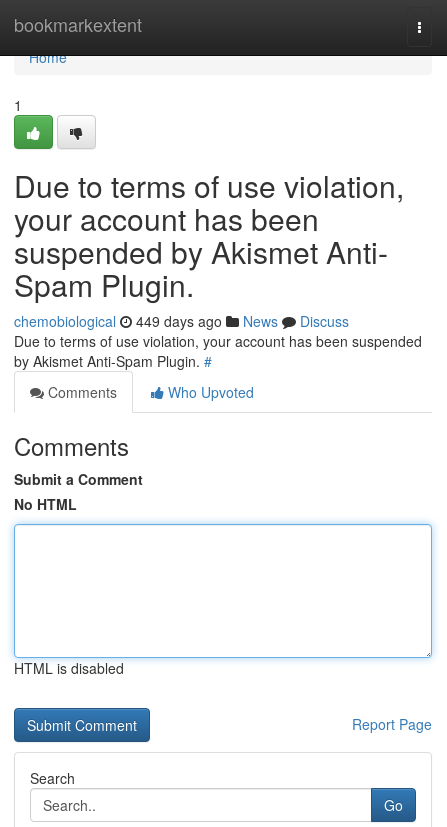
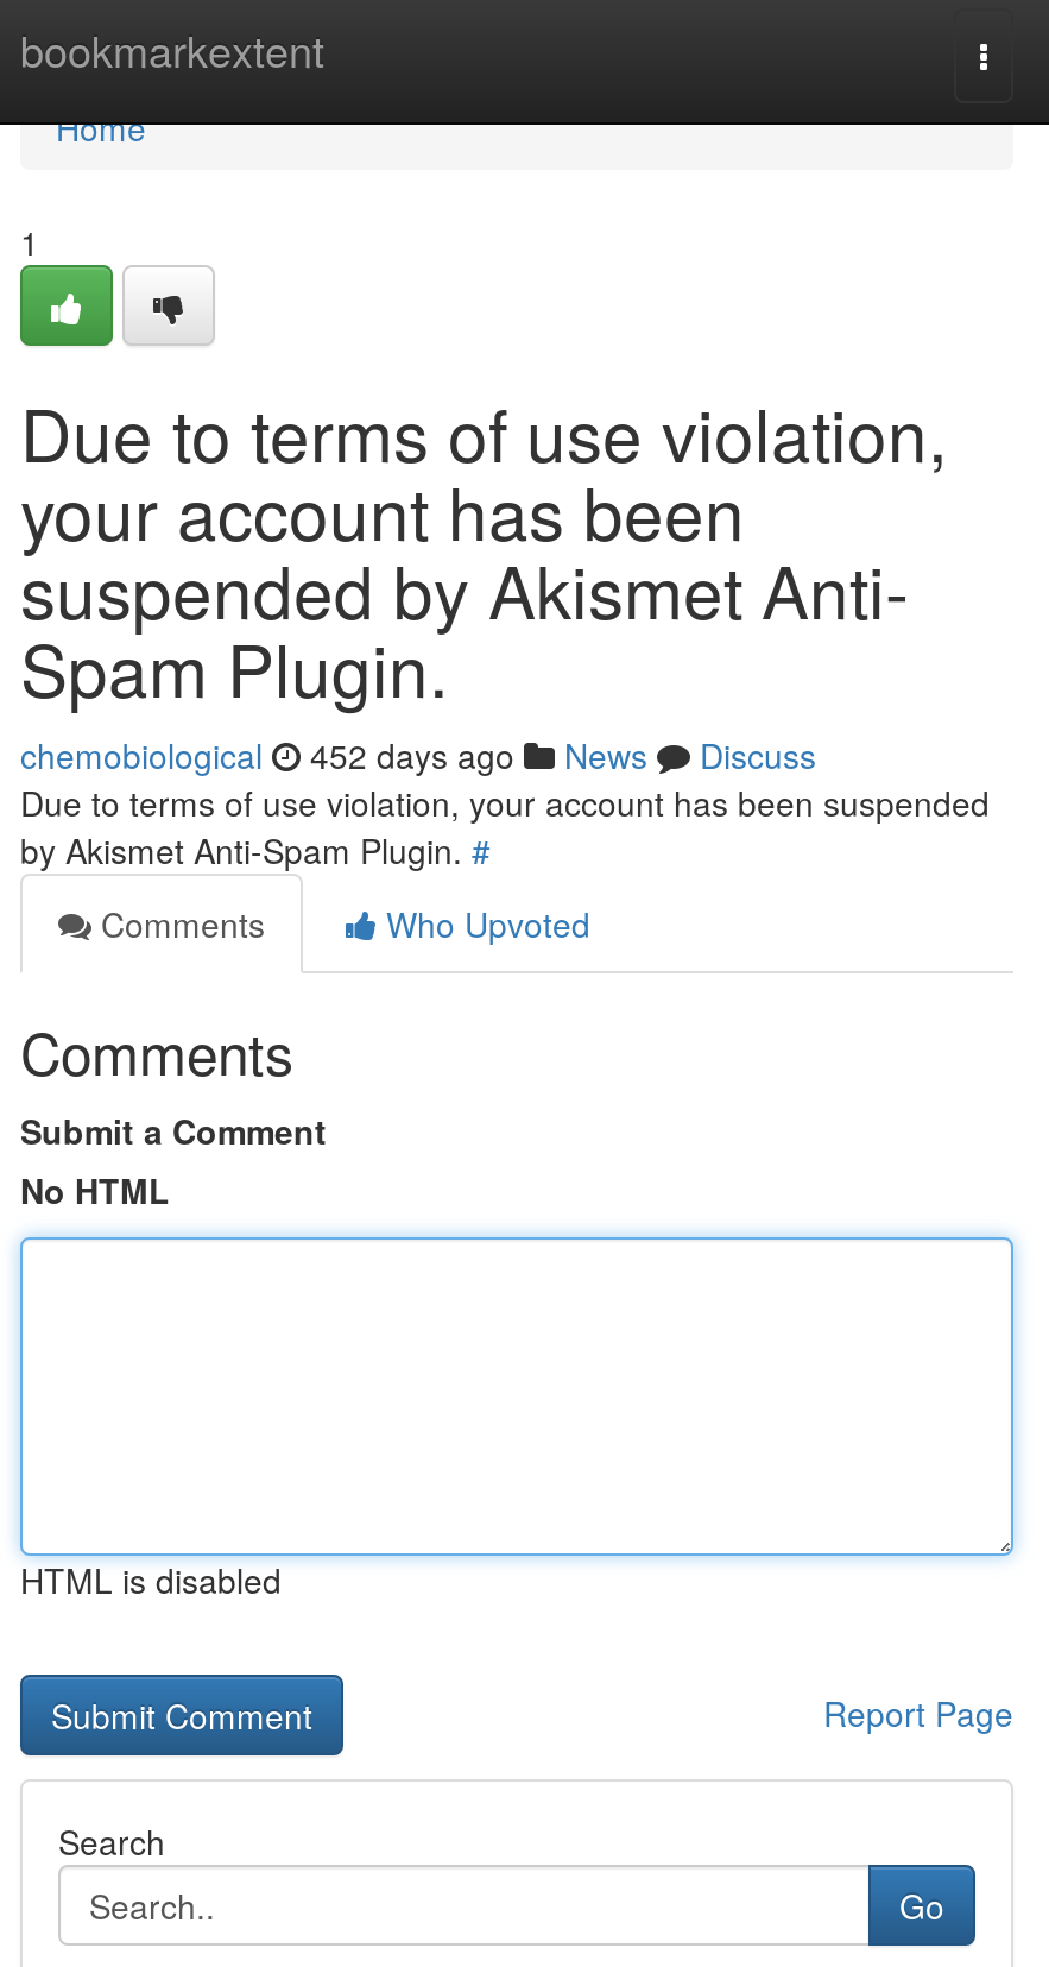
- chemobiological 449 days ago News Discuss
+ chemobiological 452 days ago News Discuss
